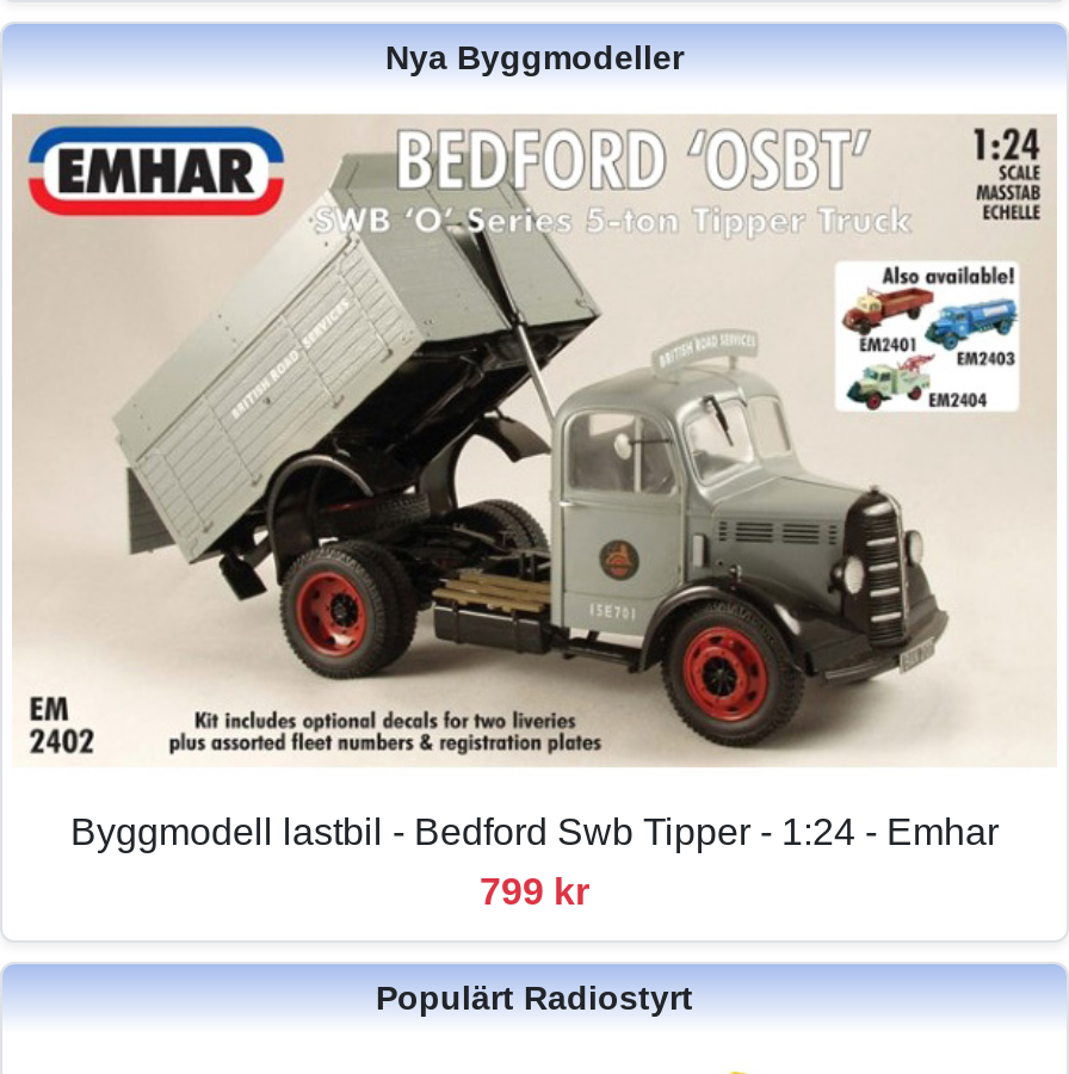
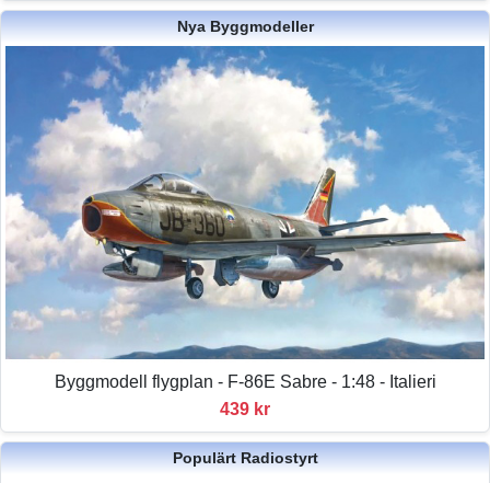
- [image]
- Byggmodell lastbil - Bedford Swb Tipper - 1:24 - Emhar
+ [image]
+ Byggmodell flygplan - F-86E Sabre - 1:48 - Italieri

- 799 kr
+ 439 kr
